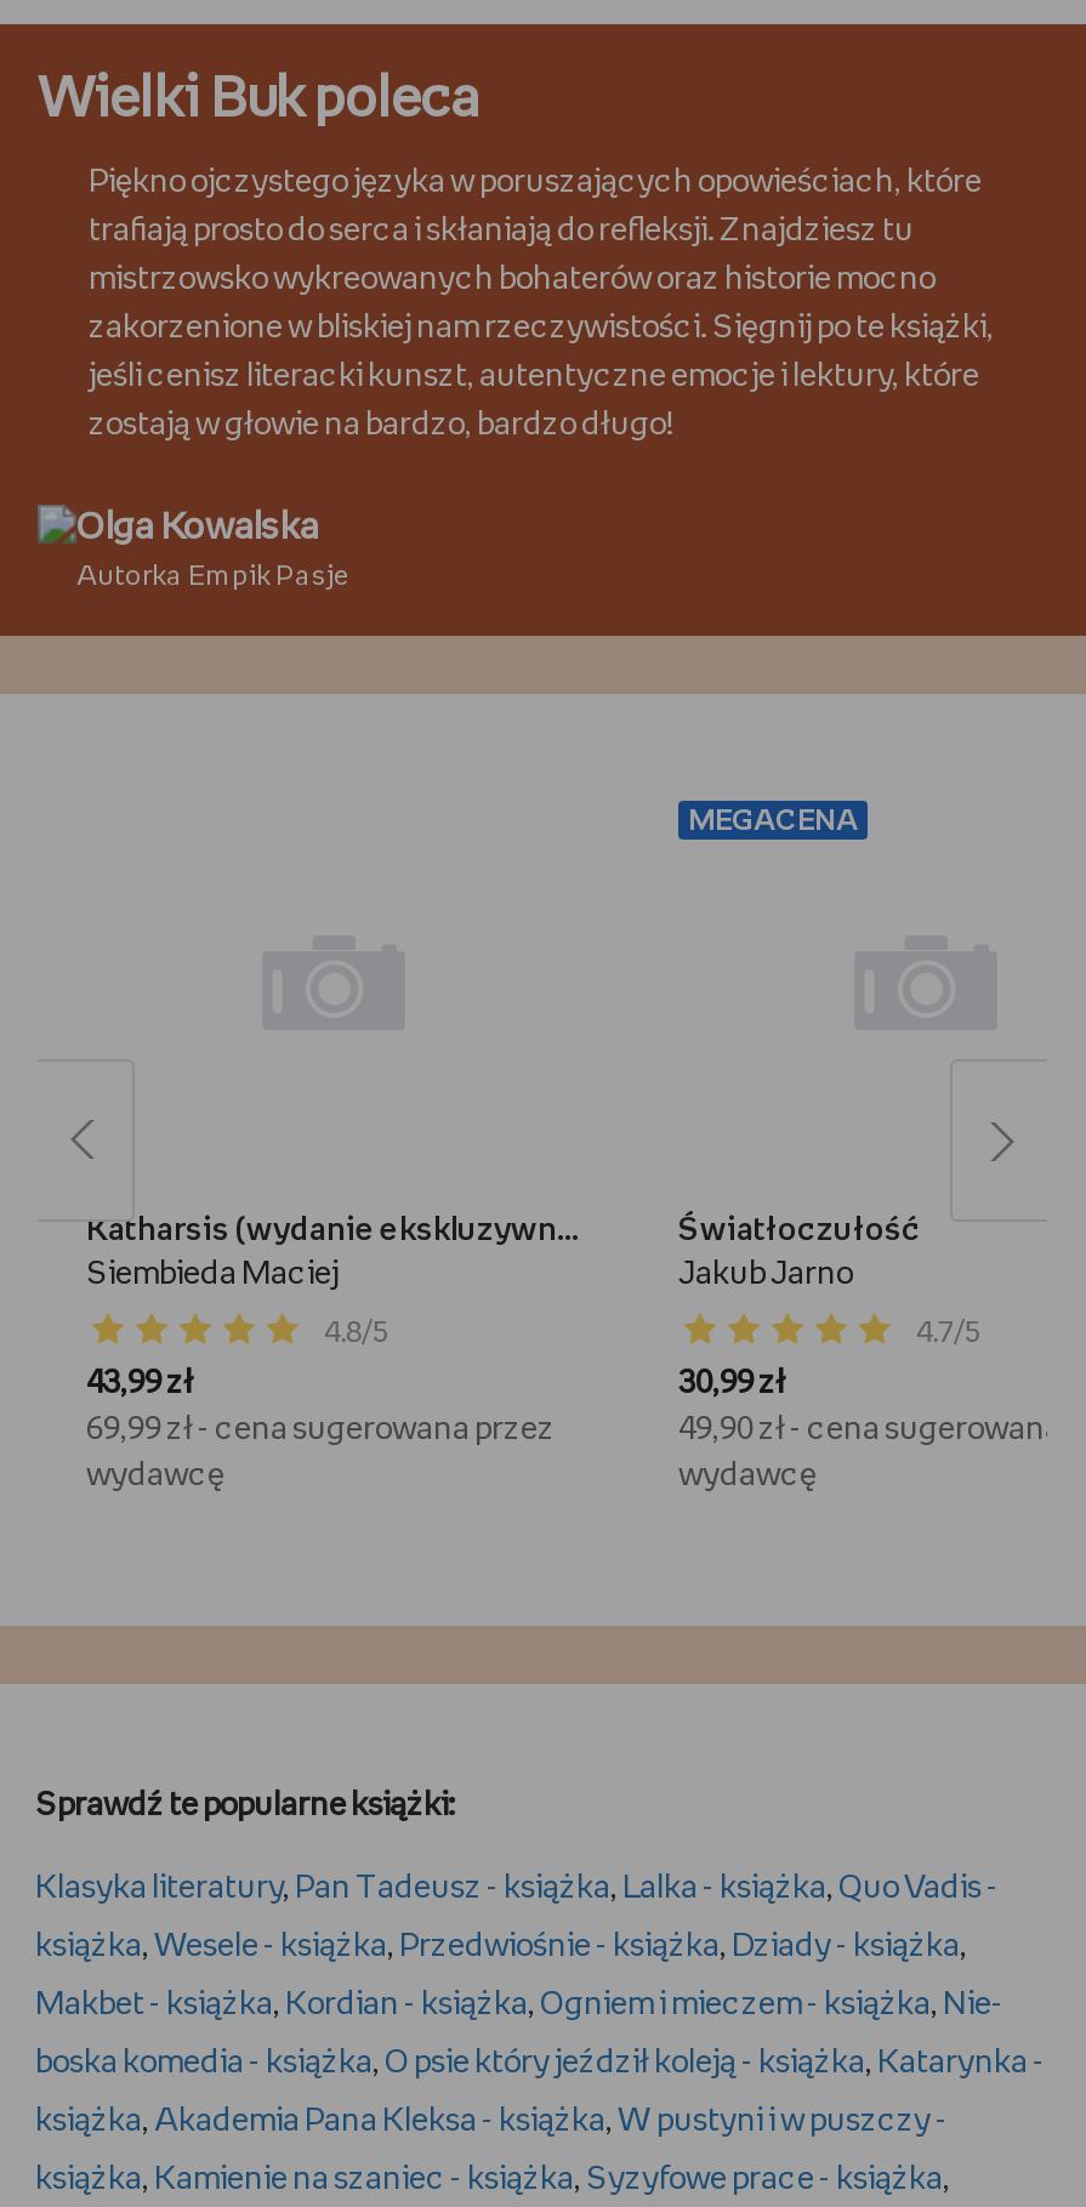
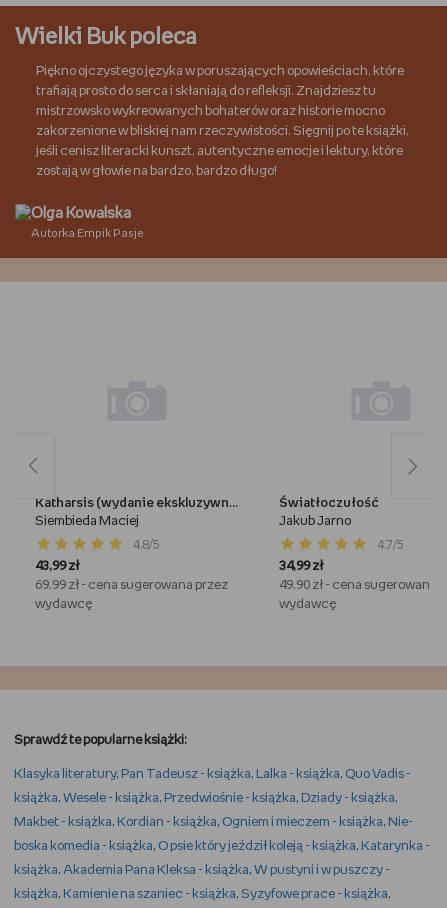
- MEGACENA

- 30,99 zł
+ 34,99 zł
